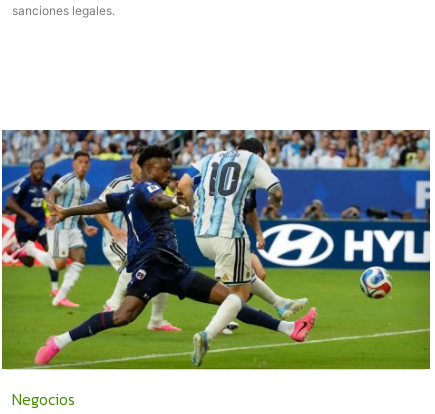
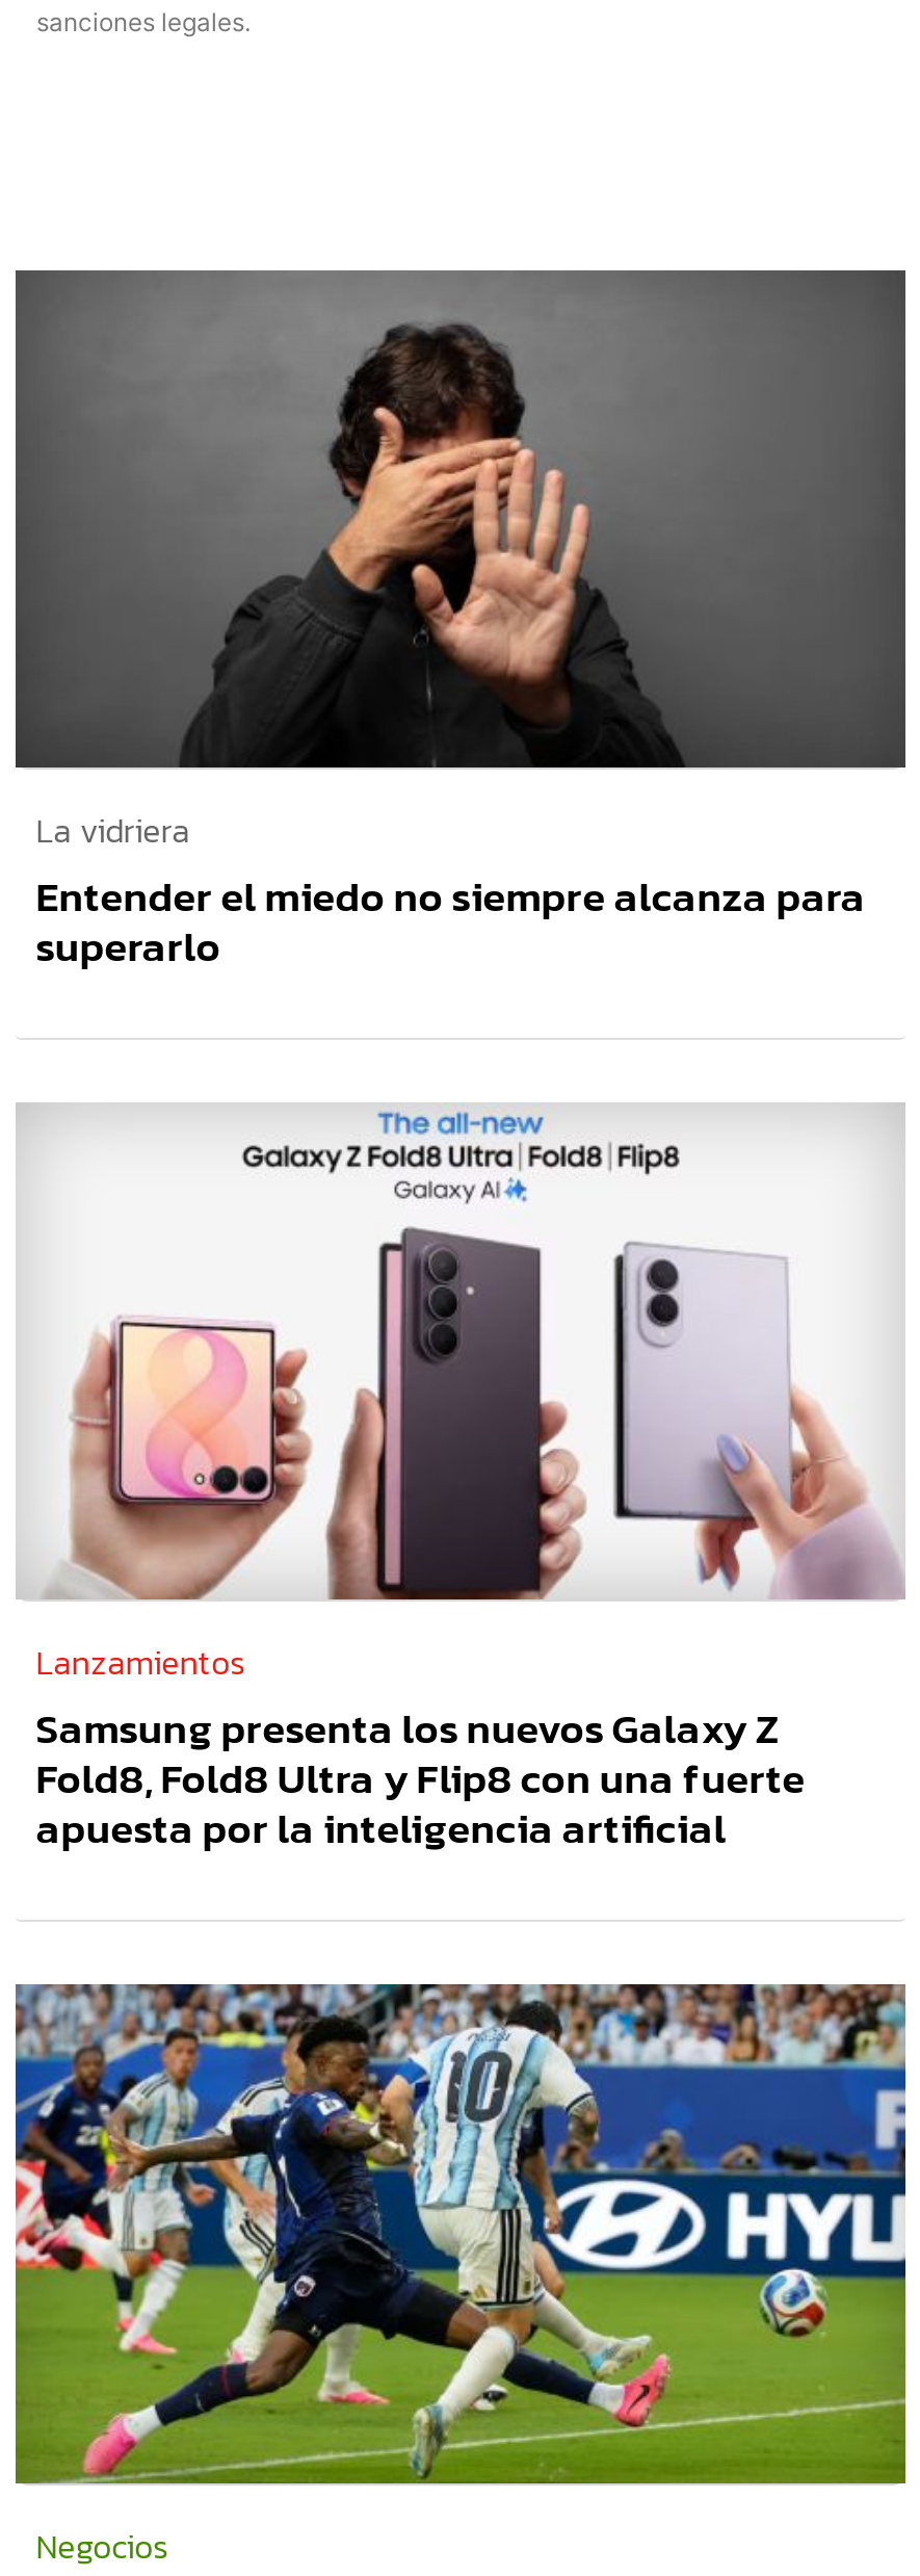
+ [image]
+ La vidriera
+ Entender el miedo no siempre alcanza para
+ superarlo

+ [image]
+ Lanzamientos
+ Samsung presenta los nuevos Galaxy Z
+ Fold8, Fold8 Ultra y Flip8 con una fuerte
+ apuesta por la inteligencia artificial
